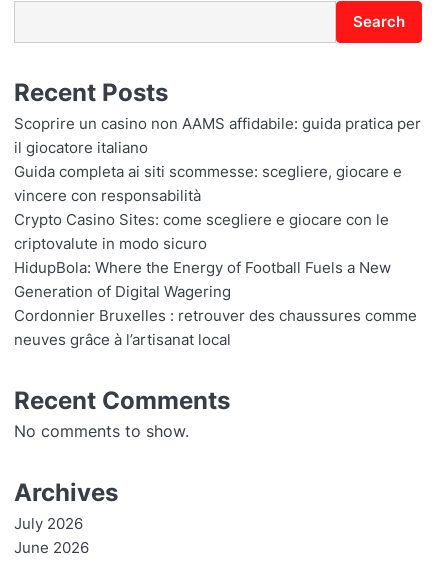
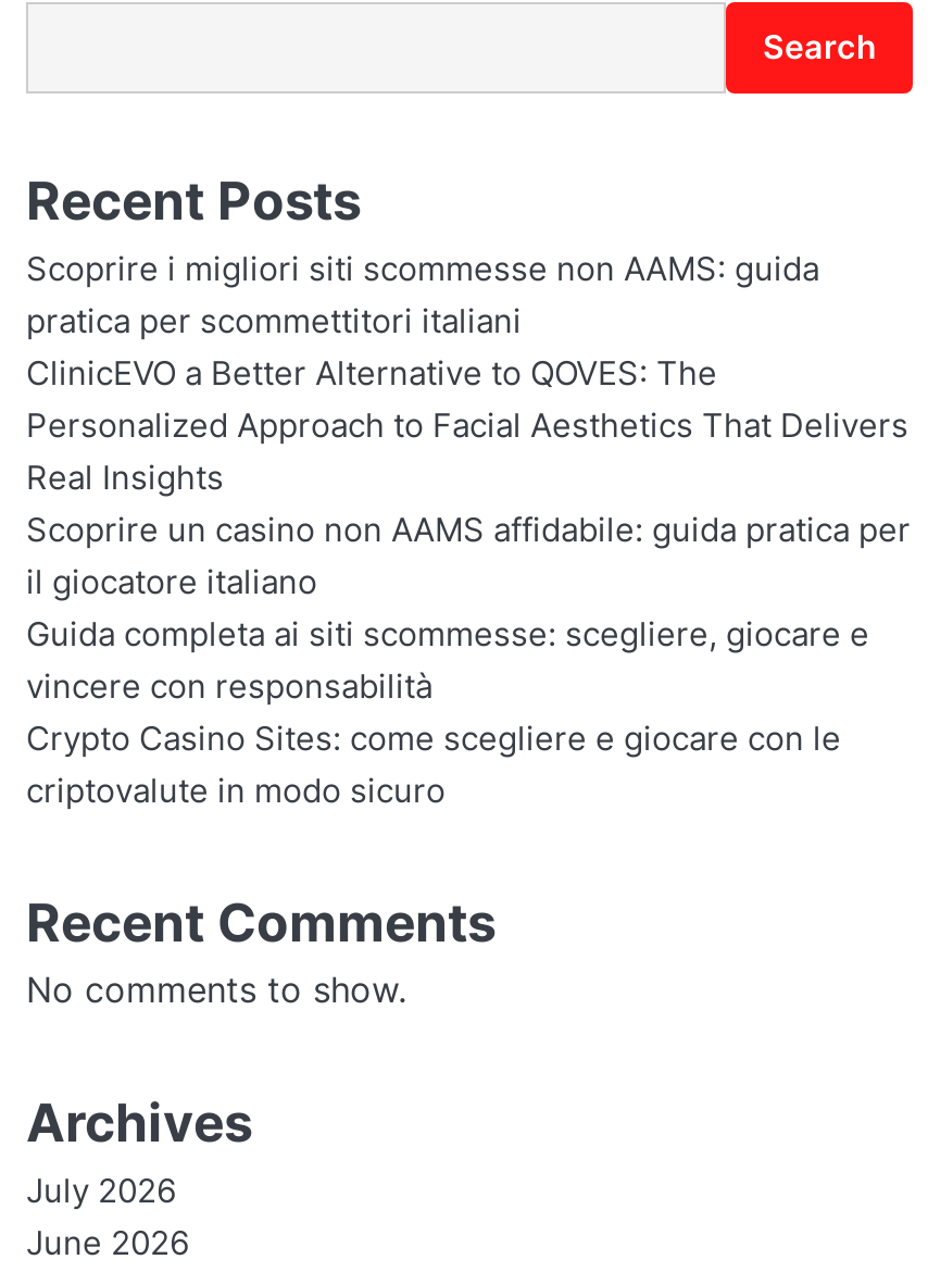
+ Scoprire i migliori siti scommesse non AAMS: guida
+ pratica per scommettitori italiani
+ ClinicEVO a Better Alternative to QOVES: The
+ Personalized Approach to Facial Aesthetics That Delivers
+ Real Insights

moved down: Scoprire un casino non AAMS affidabile: guida pratica per | il giocatore italiano | Guida completa ai siti scommesse: scegliere, giocare e | vincere con responsabilità | Crypto Casino Sites: come scegliere e giocare con le | criptovalute in modo sicuro

- HidupBola: Where the Energy of Football Fuels a New
- Generation of Digital Wagering
- Cordonnier Bruxelles : retrouver des chaussures comme
- neuves grâce à l’artisanat local
